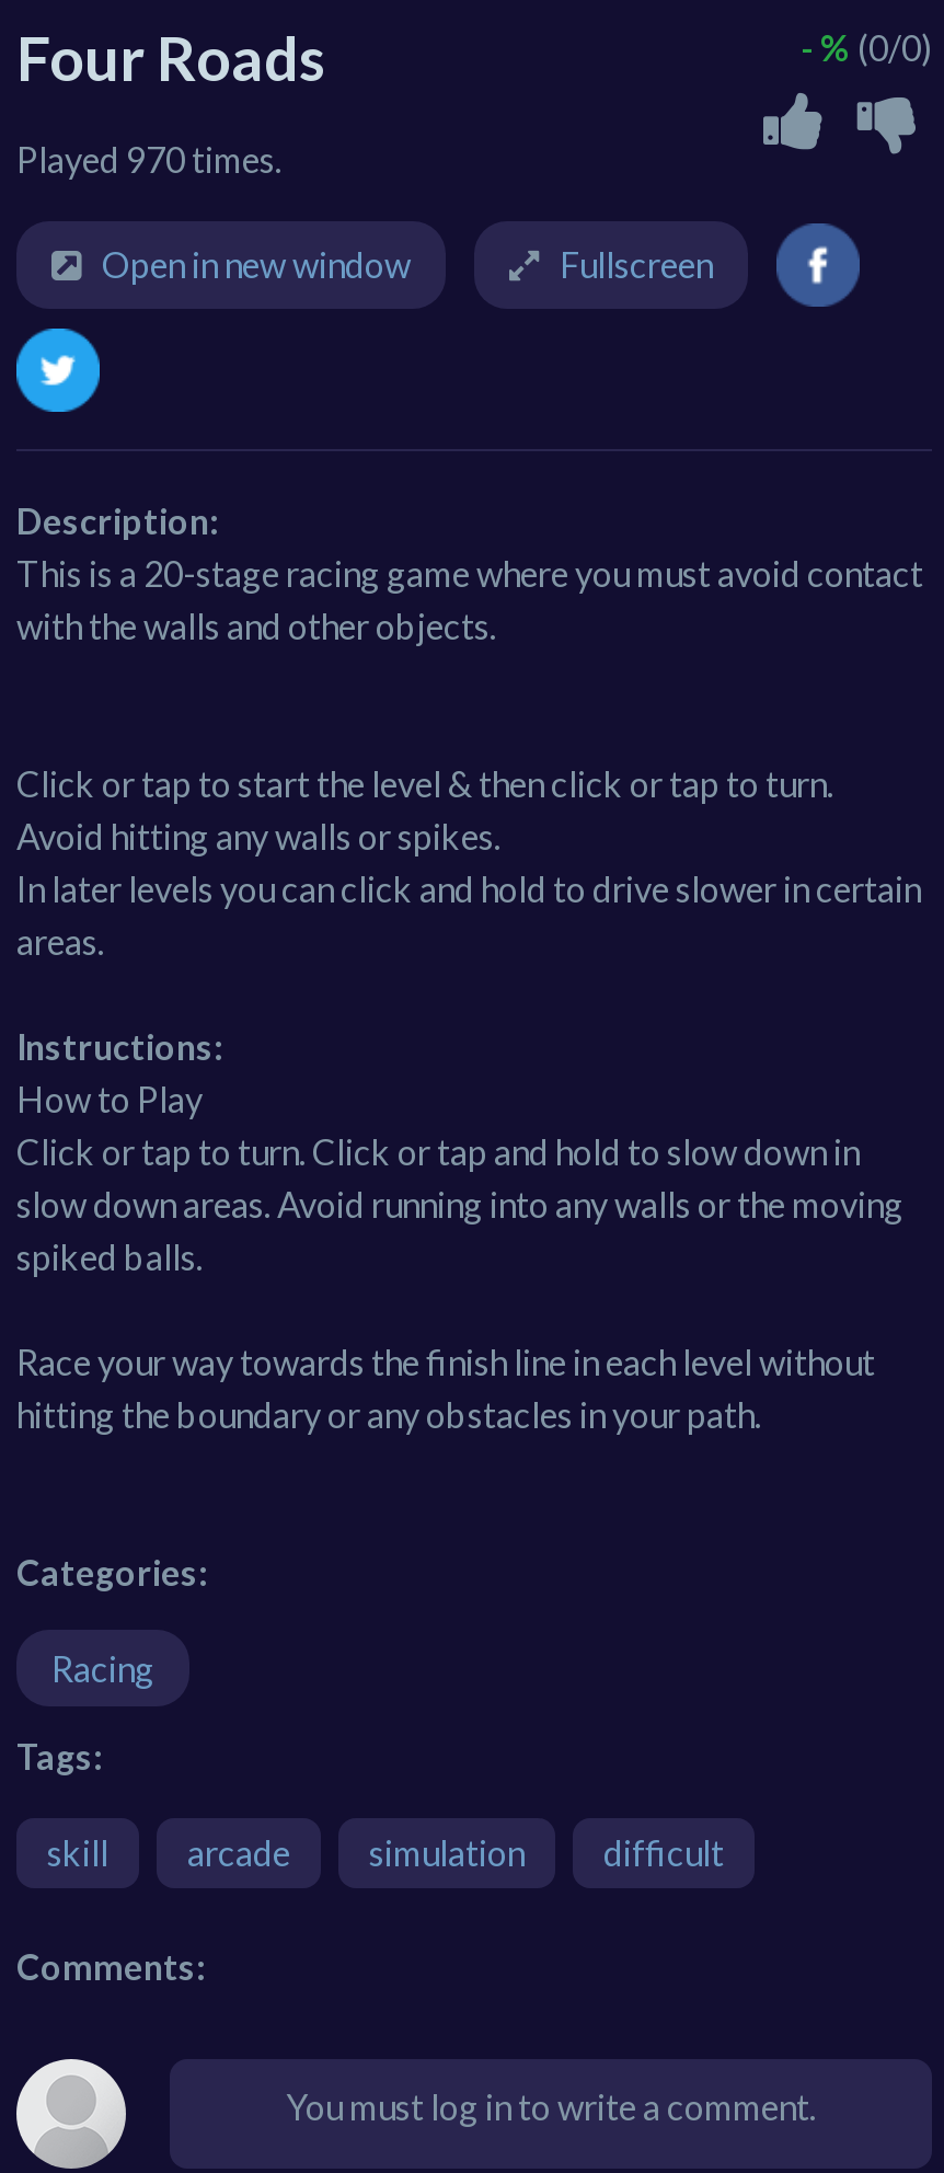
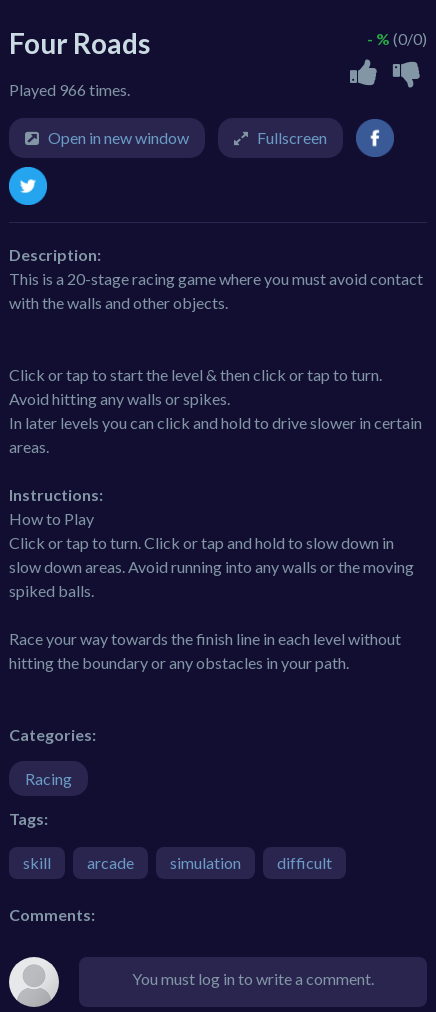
- Played 970 times.
+ Played 966 times.
